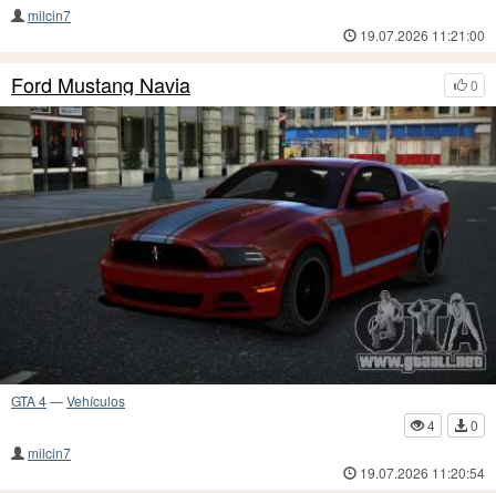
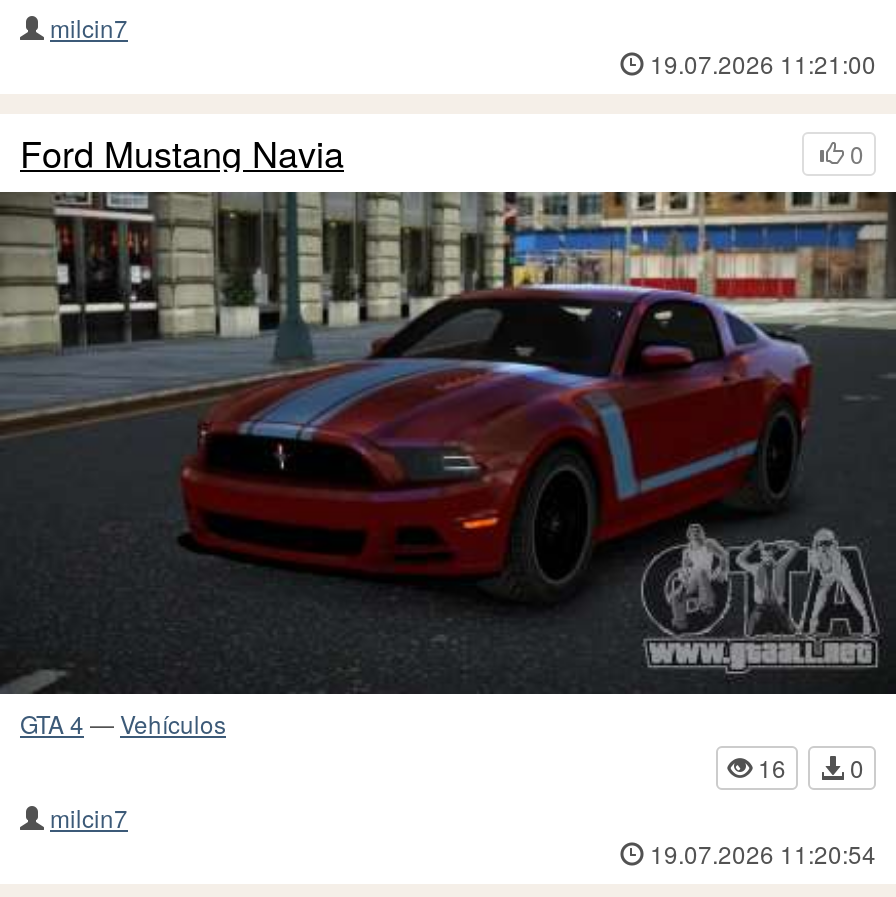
- 4 0
+ 16 0
